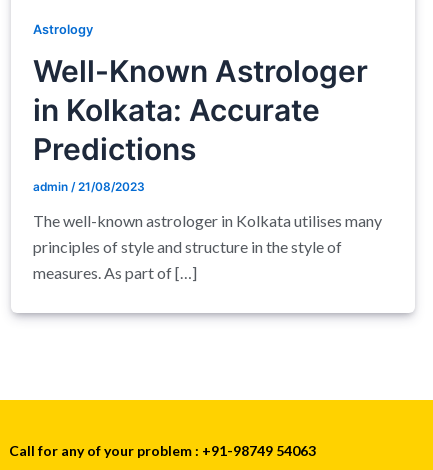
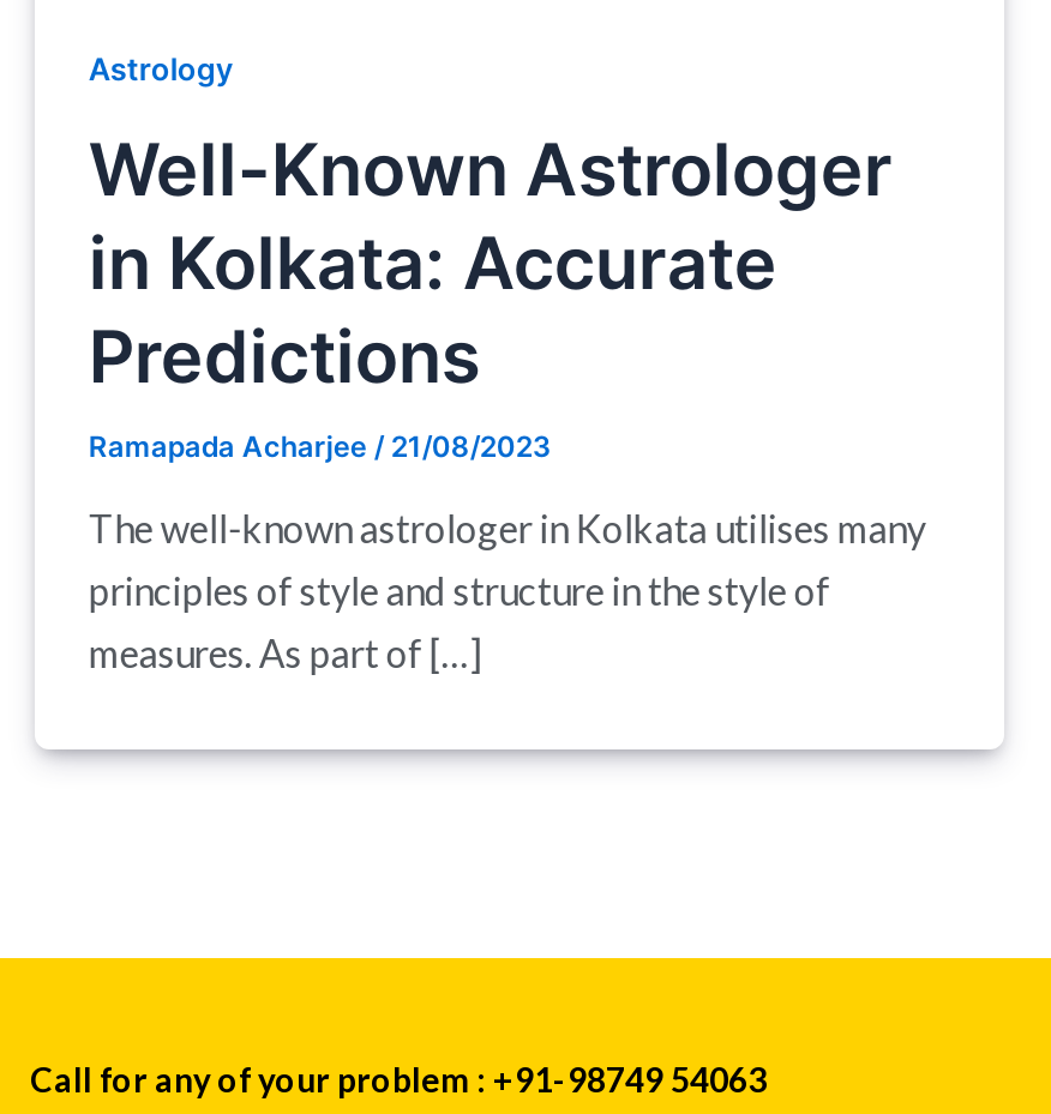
- admin / 21/08/2023
+ Ramapada Acharjee / 21/08/2023
